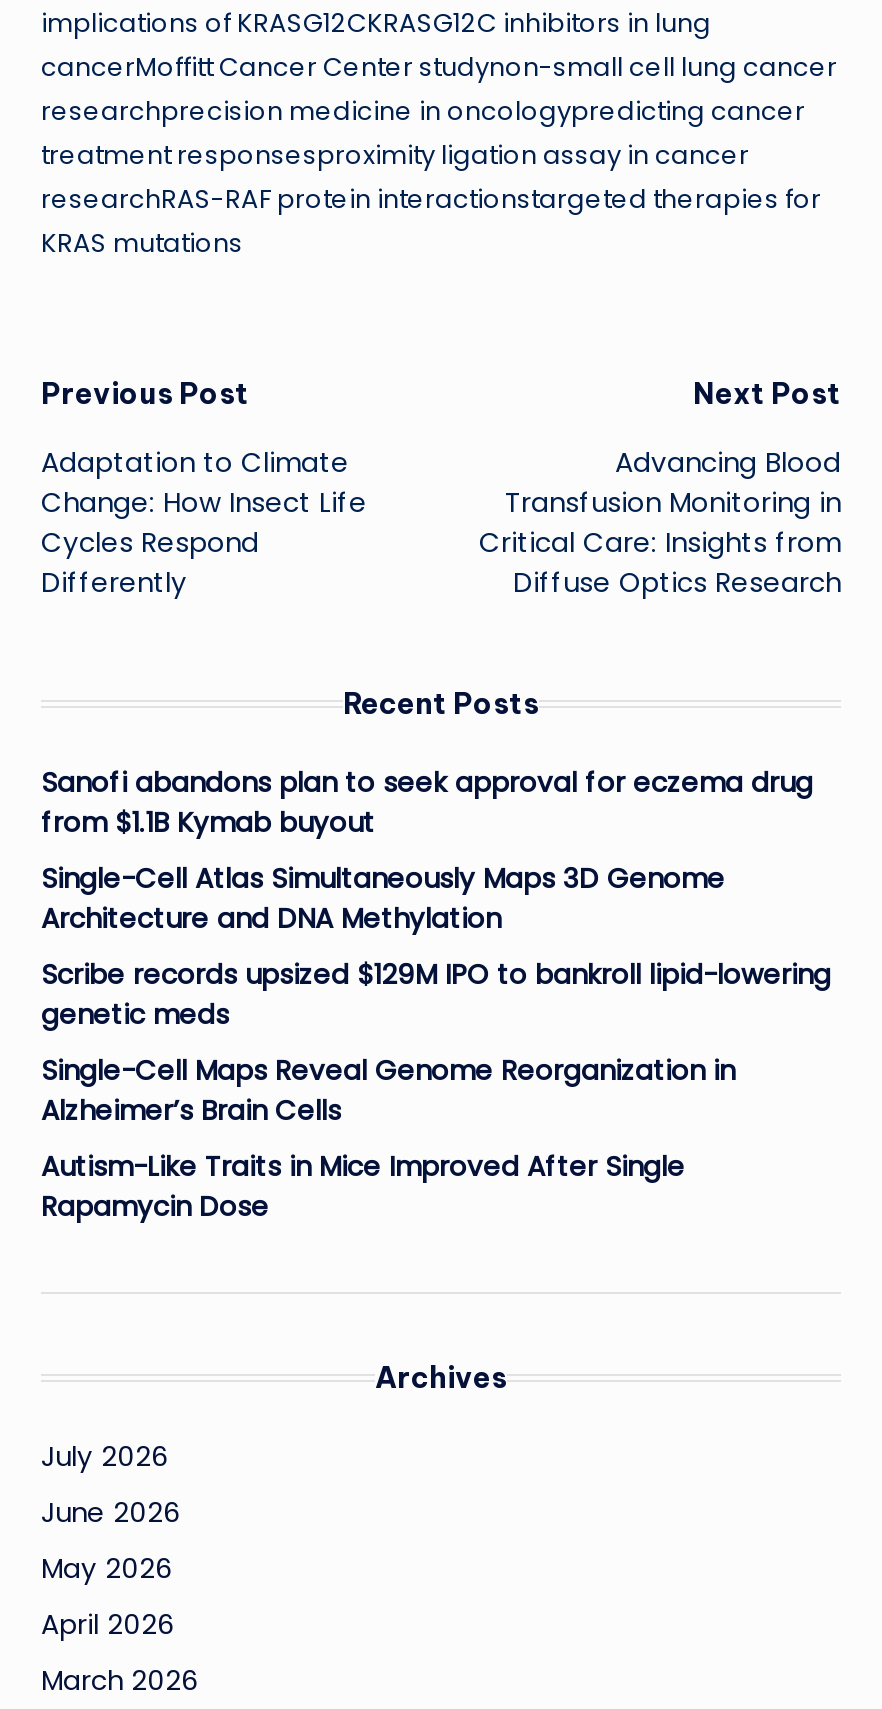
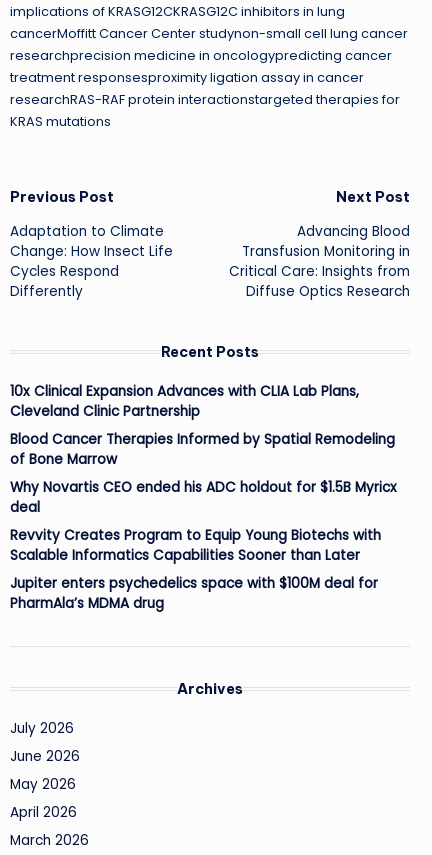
- Sanofi abandons plan to seek approval for eczema drug
- from $1.1B Kymab buyout
+ 10x Clinical Expansion Advances with CLIA Lab Plans,
+ Cleveland Clinic Partnership

- Single-Cell Atlas Simultaneously Maps 3D Genome
- Architecture and DNA Methylation
+ Blood Cancer Therapies Informed by Spatial Remodeling
+ of Bone Marrow

- Scribe records upsized $129M IPO to bankroll lipid-lowering
- genetic meds
+ Why Novartis CEO ended his ADC holdout for $1.5B Myricx
+ deal

- Single-Cell Maps Reveal Genome Reorganization in
- Alzheimer’s Brain Cells
+ Revvity Creates Program to Equip Young Biotechs with
+ Scalable Informatics Capabilities Sooner than Later

- Autism-Like Traits in Mice Improved After Single
- Rapamycin Dose
+ Jupiter enters psychedelics space with $100M deal for
+ PharmAla’s MDMA drug
